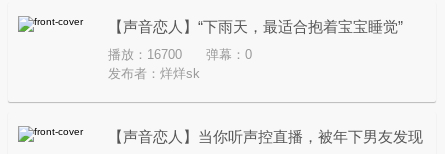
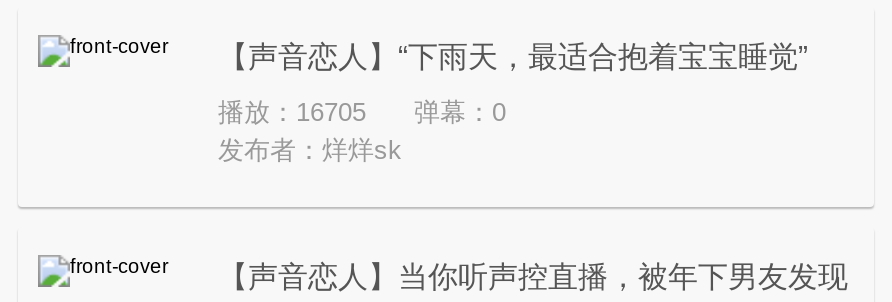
- 播放：16700 弹幕：0
+ 播放：16705 弹幕：0
